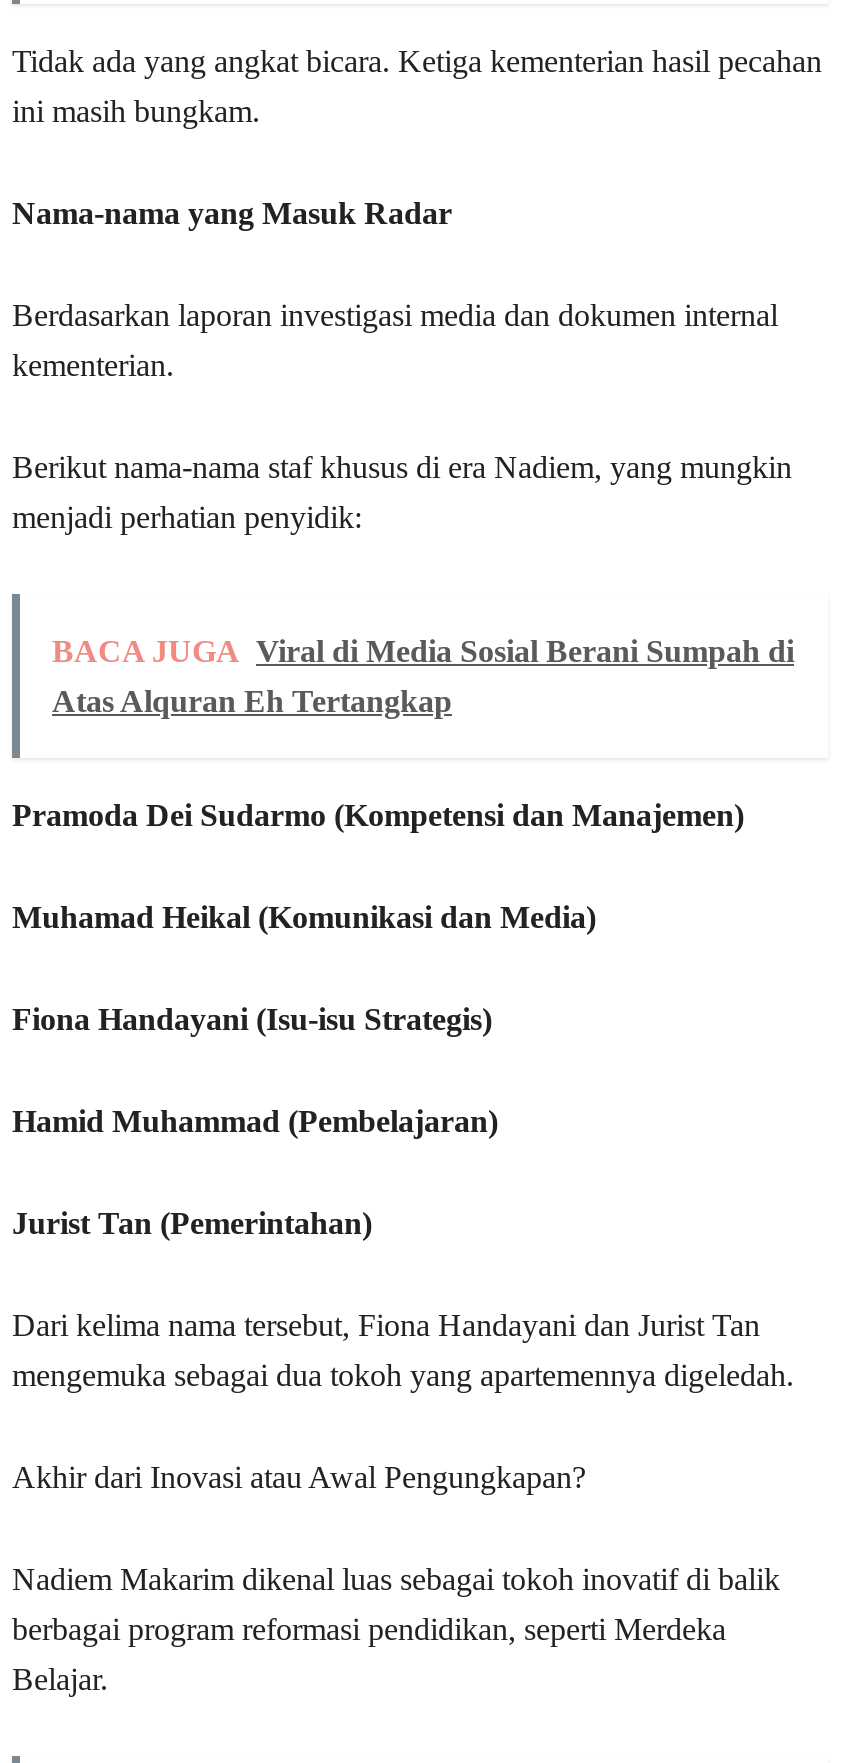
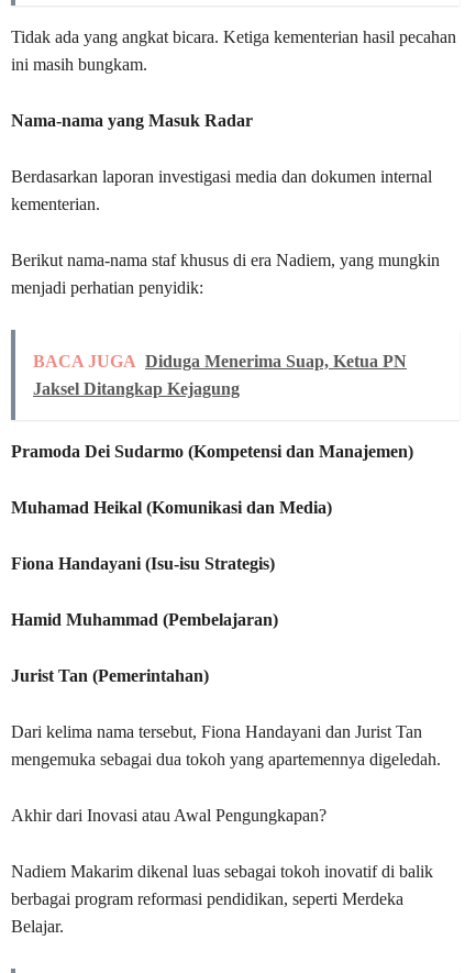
- BACA JUGA Viral di Media Sosial Berani Sumpah di
+ BACA JUGA Diduga Menerima Suap, Ketua PN

- Atas Alquran Eh Tertangkap
+ Jaksel Ditangkap Kejagung
